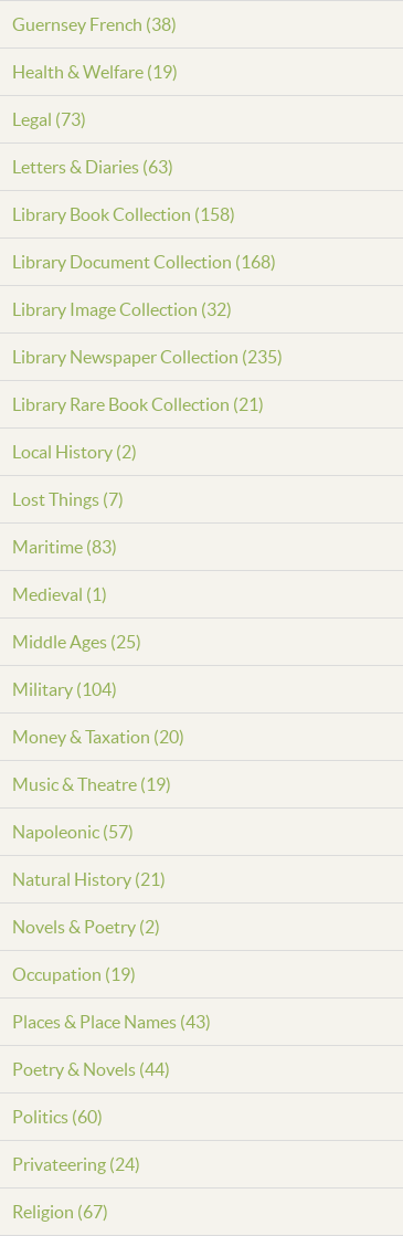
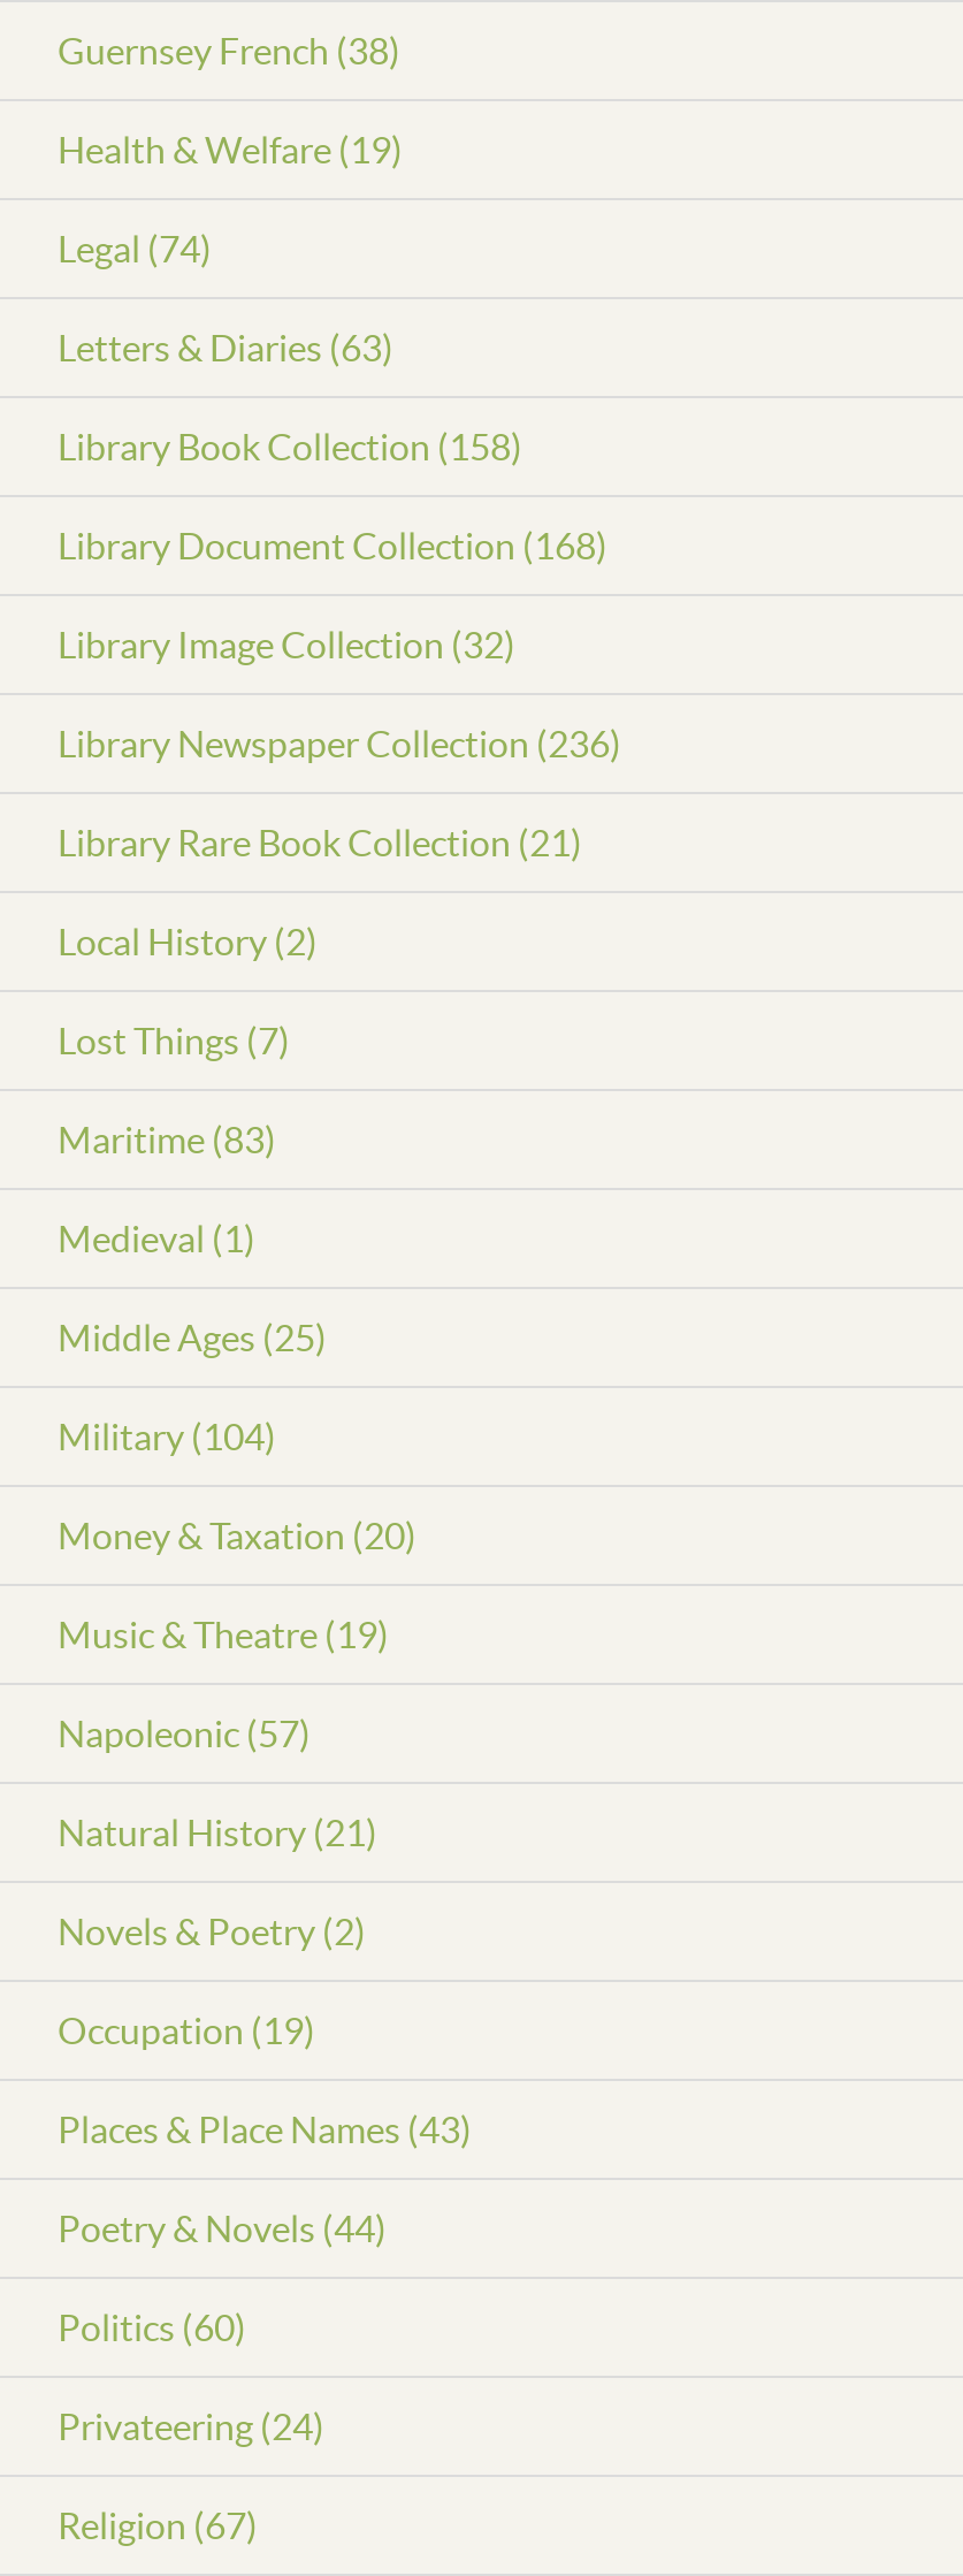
- Legal (73)
+ Legal (74)

- Library Newspaper Collection (235)
+ Library Newspaper Collection (236)
